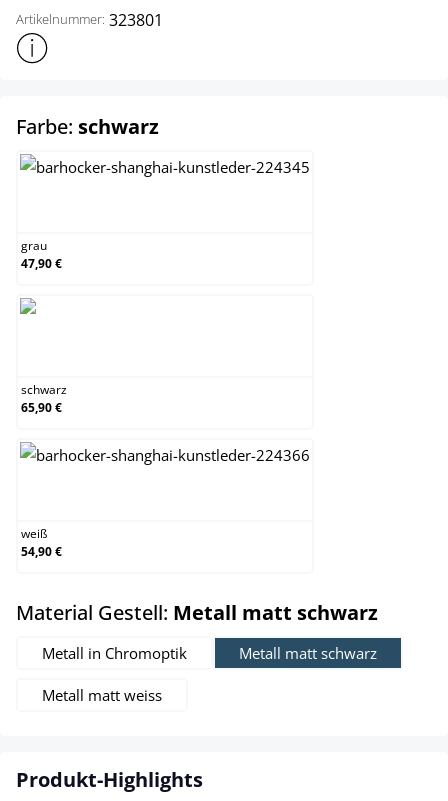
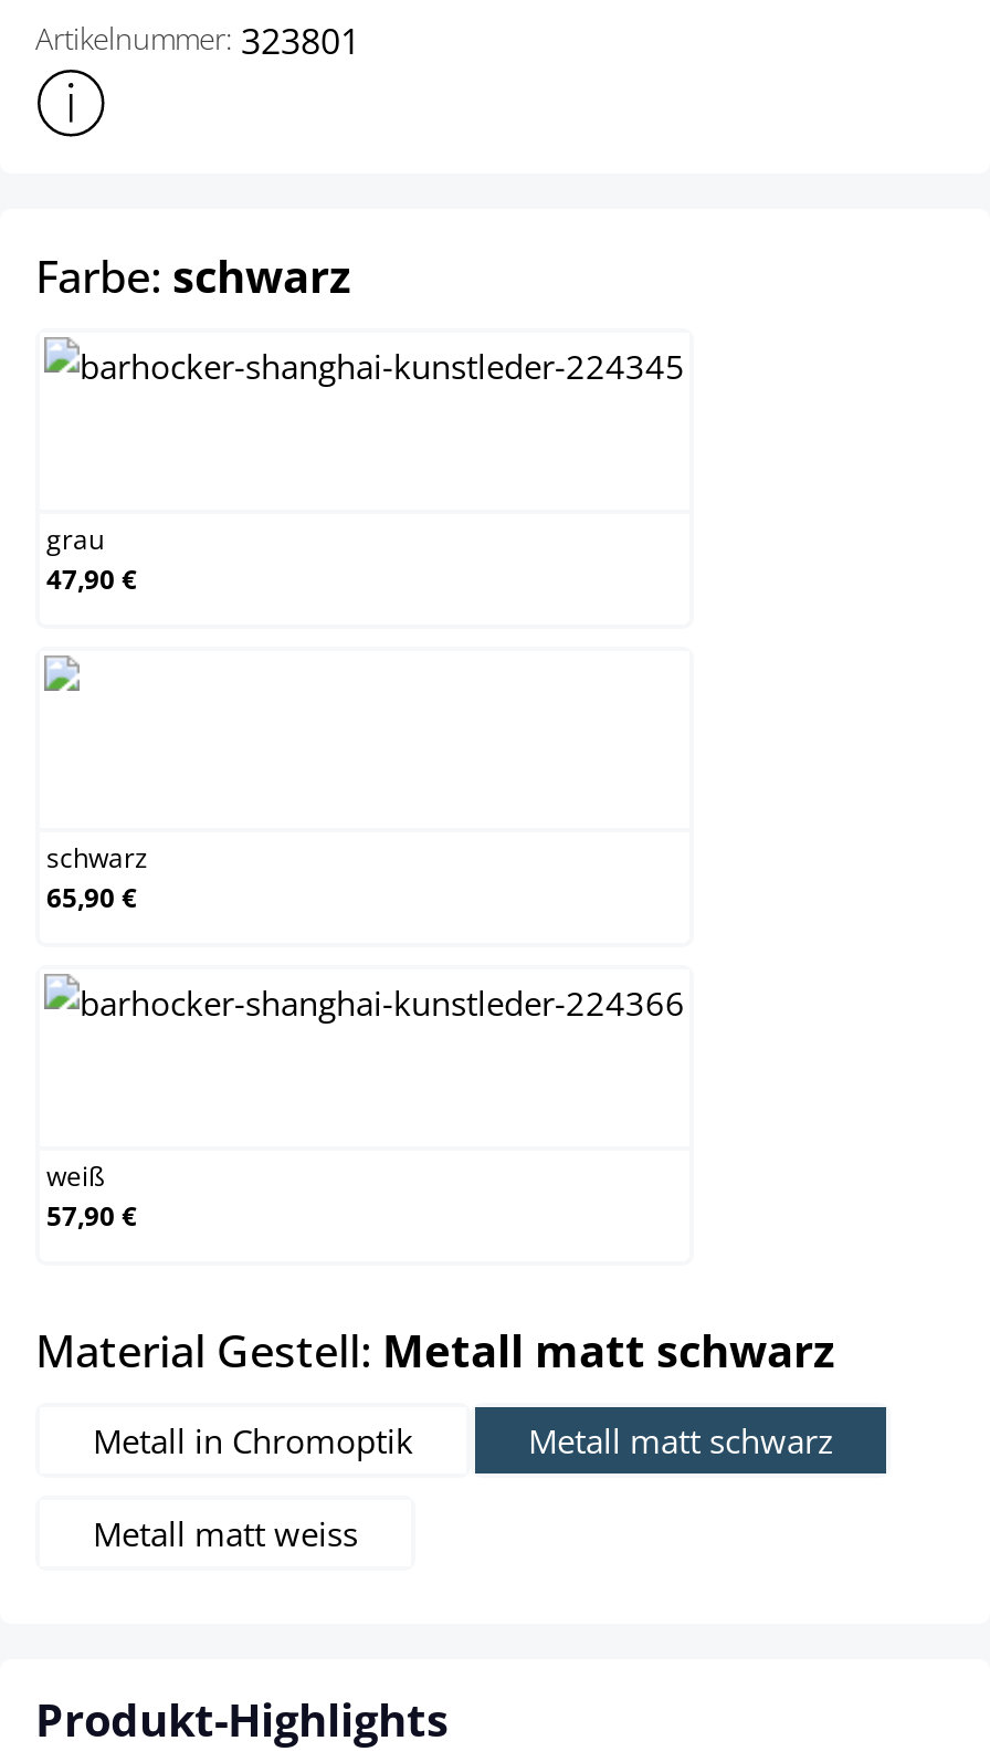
- 54,90 €
+ 57,90 €
